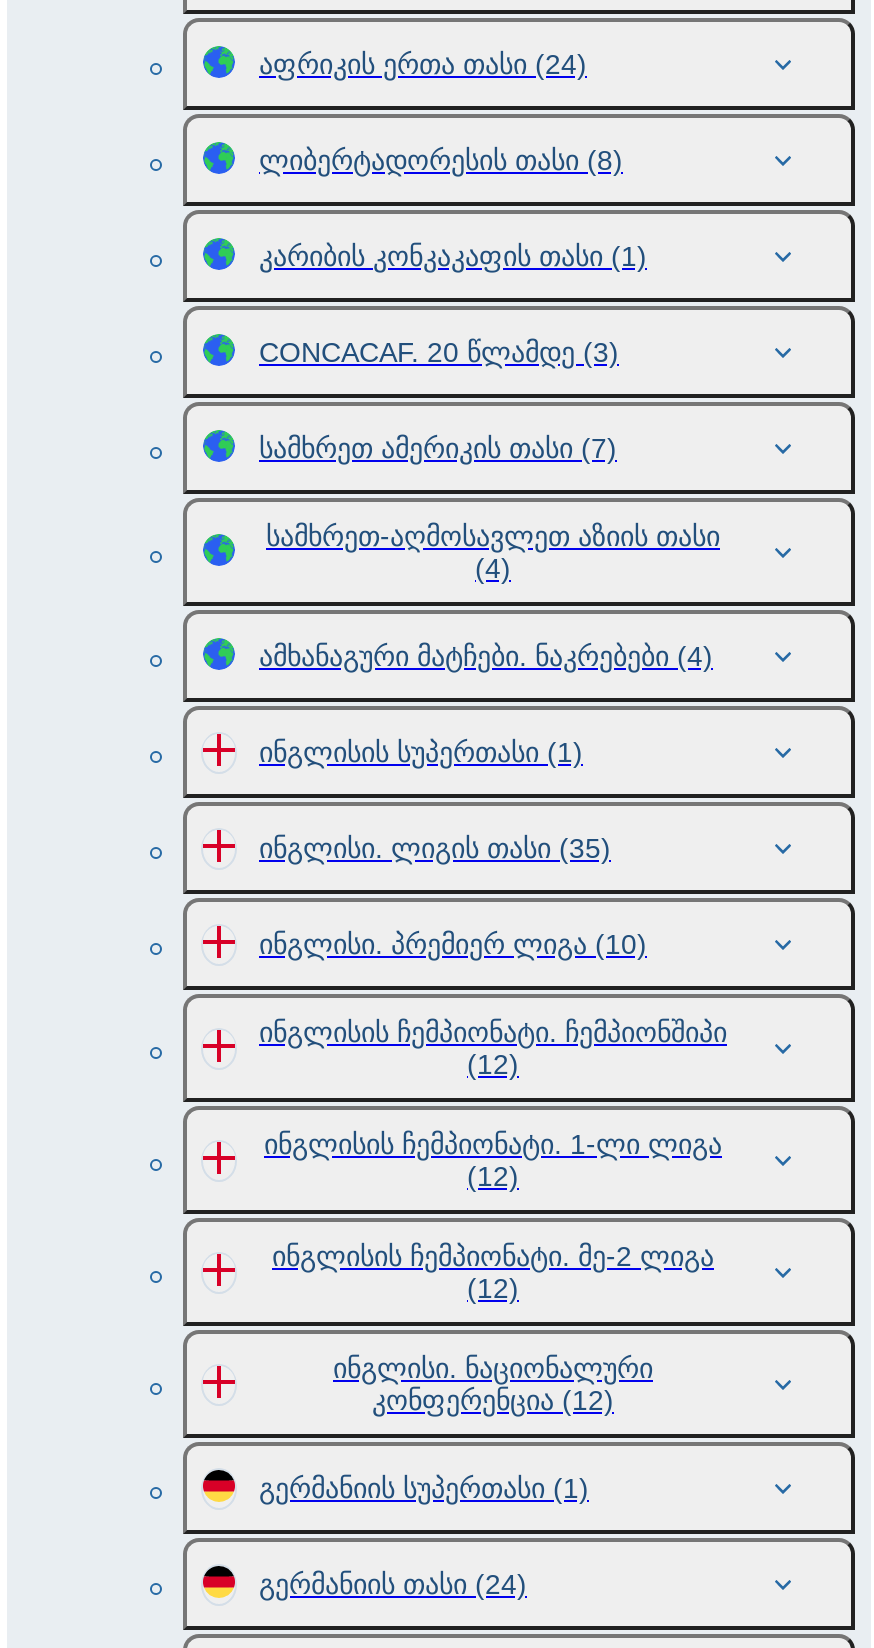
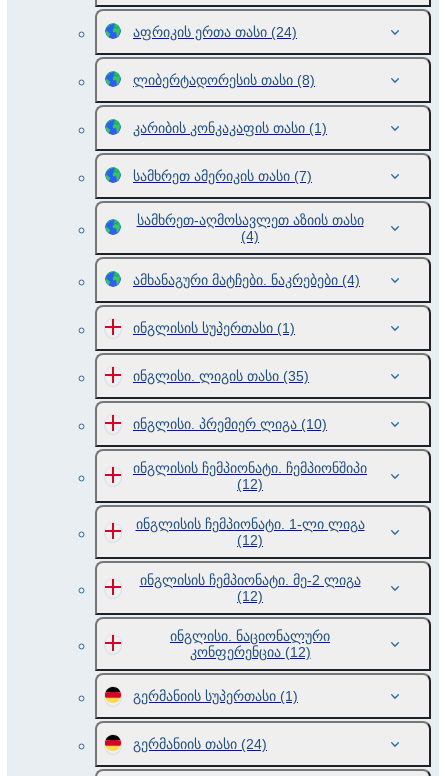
- CONCACAF. 20 წლამდე (3)
